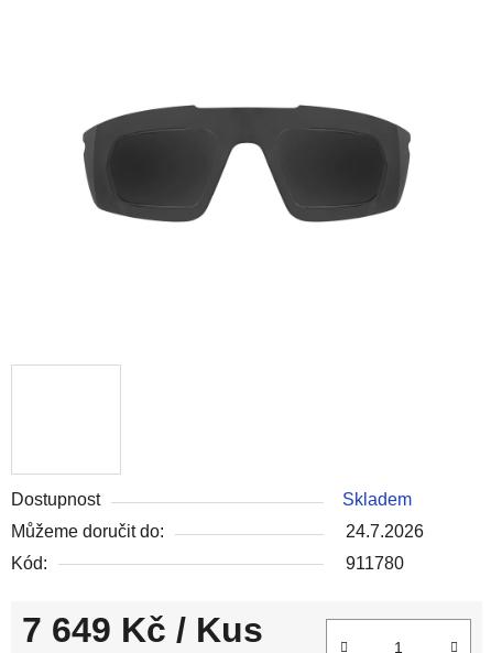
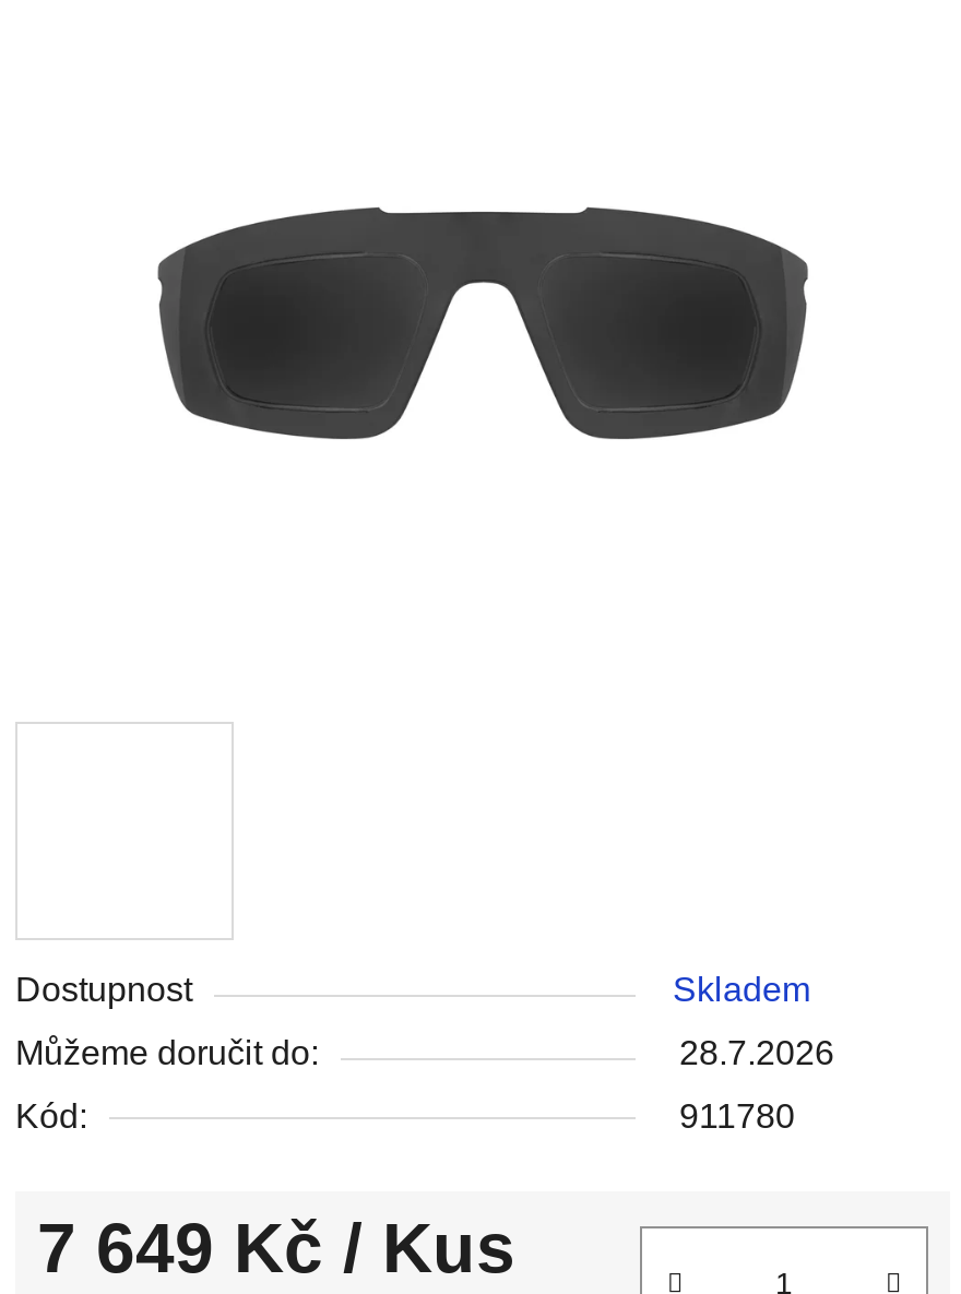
- 24.7.2026
+ 28.7.2026
